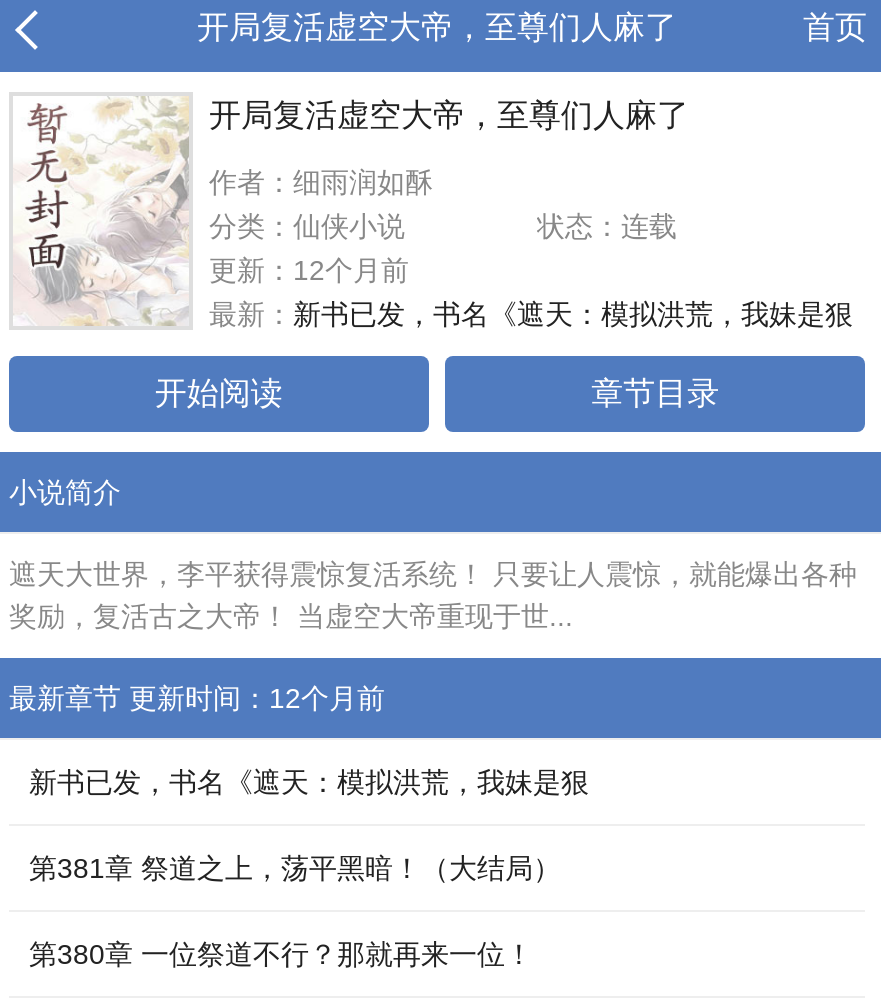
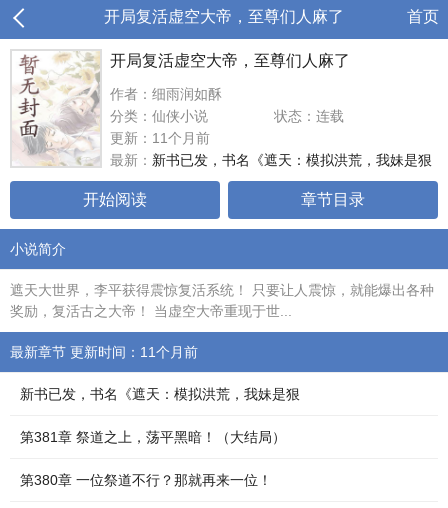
- 更新：12个月前
+ 更新：11个月前

- 最新章节 更新时间：12个月前
+ 最新章节 更新时间：11个月前
